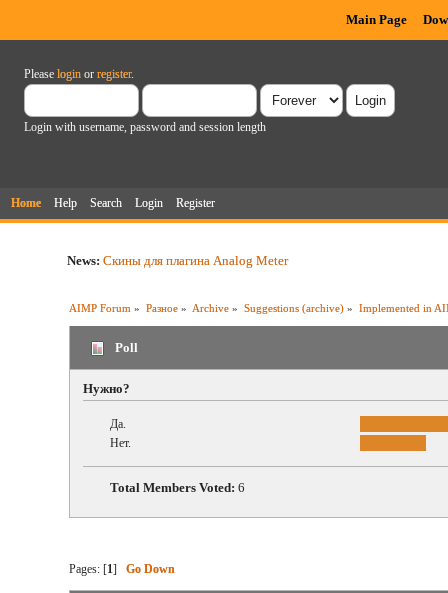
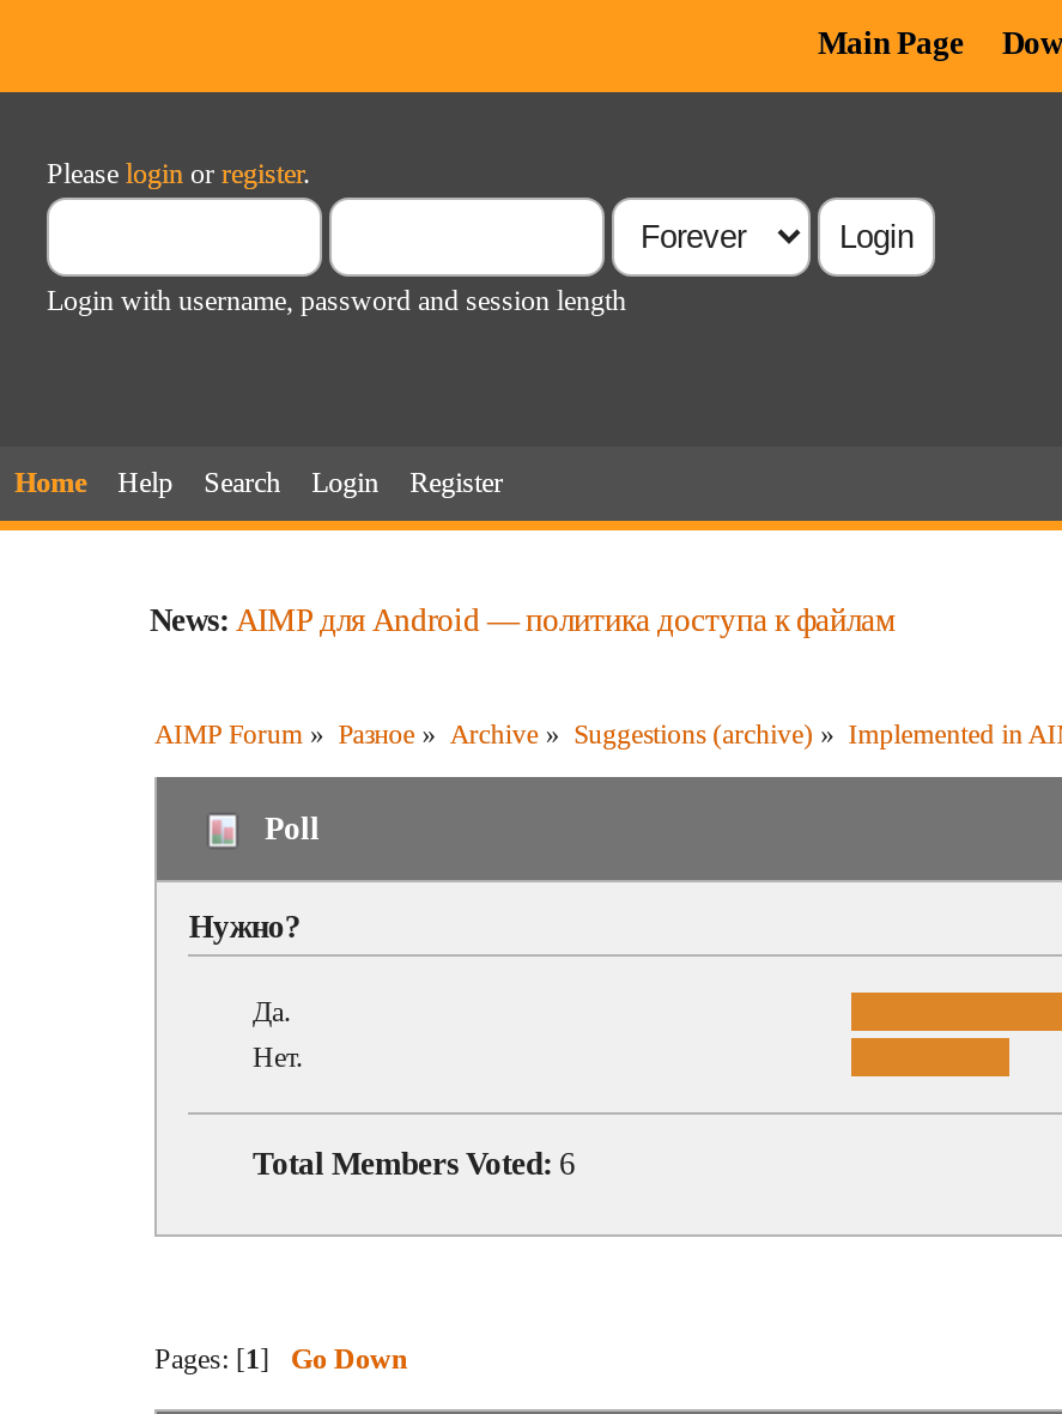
- News: Скины для плагина Analog Meter
+ News: AIMP для Android — политика доступа к файлам
